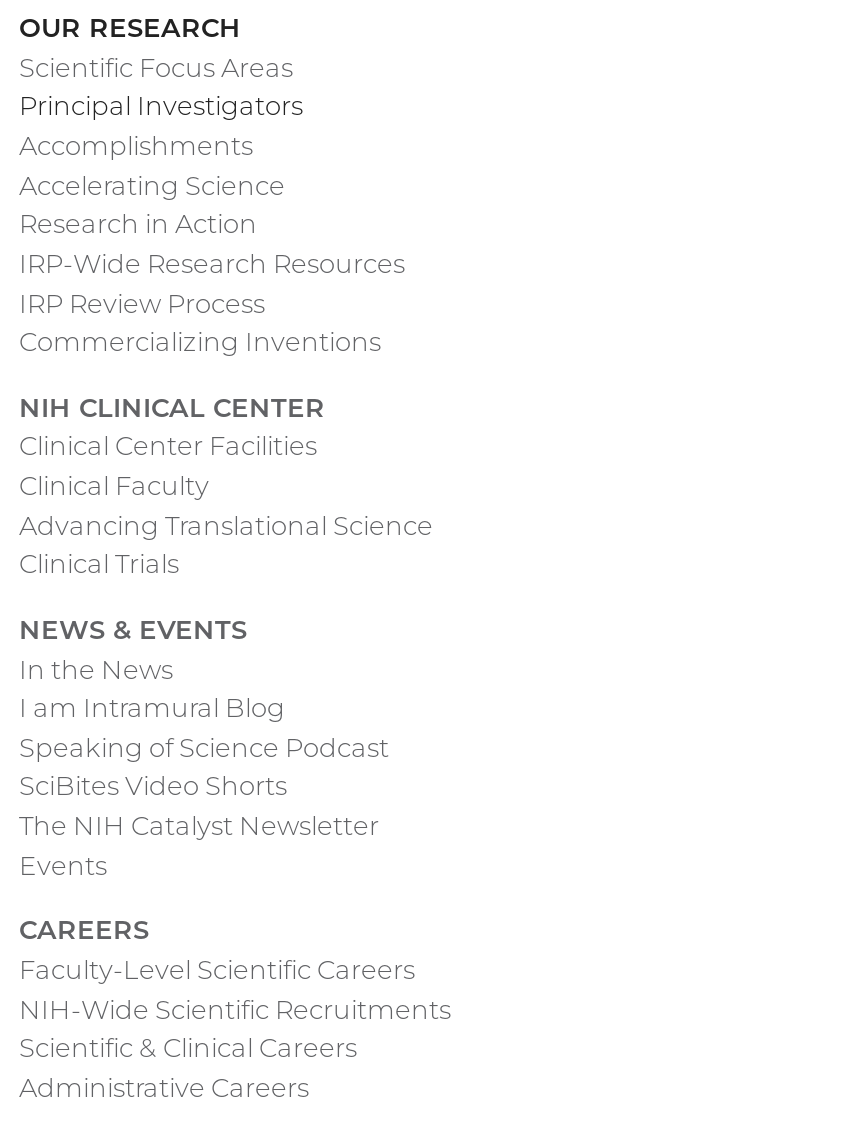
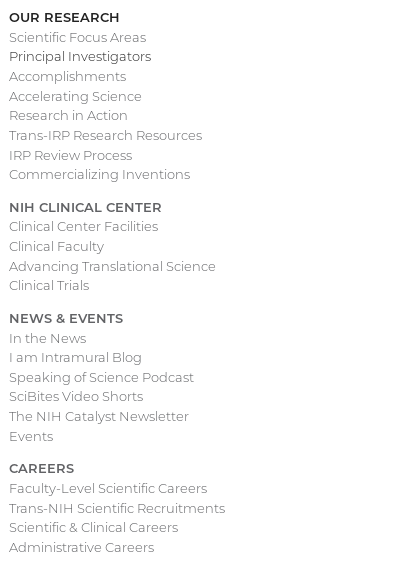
- IRP-Wide Research Resources
+ Trans-IRP Research Resources

- NIH-Wide Scientific Recruitments
+ Trans-NIH Scientific Recruitments
